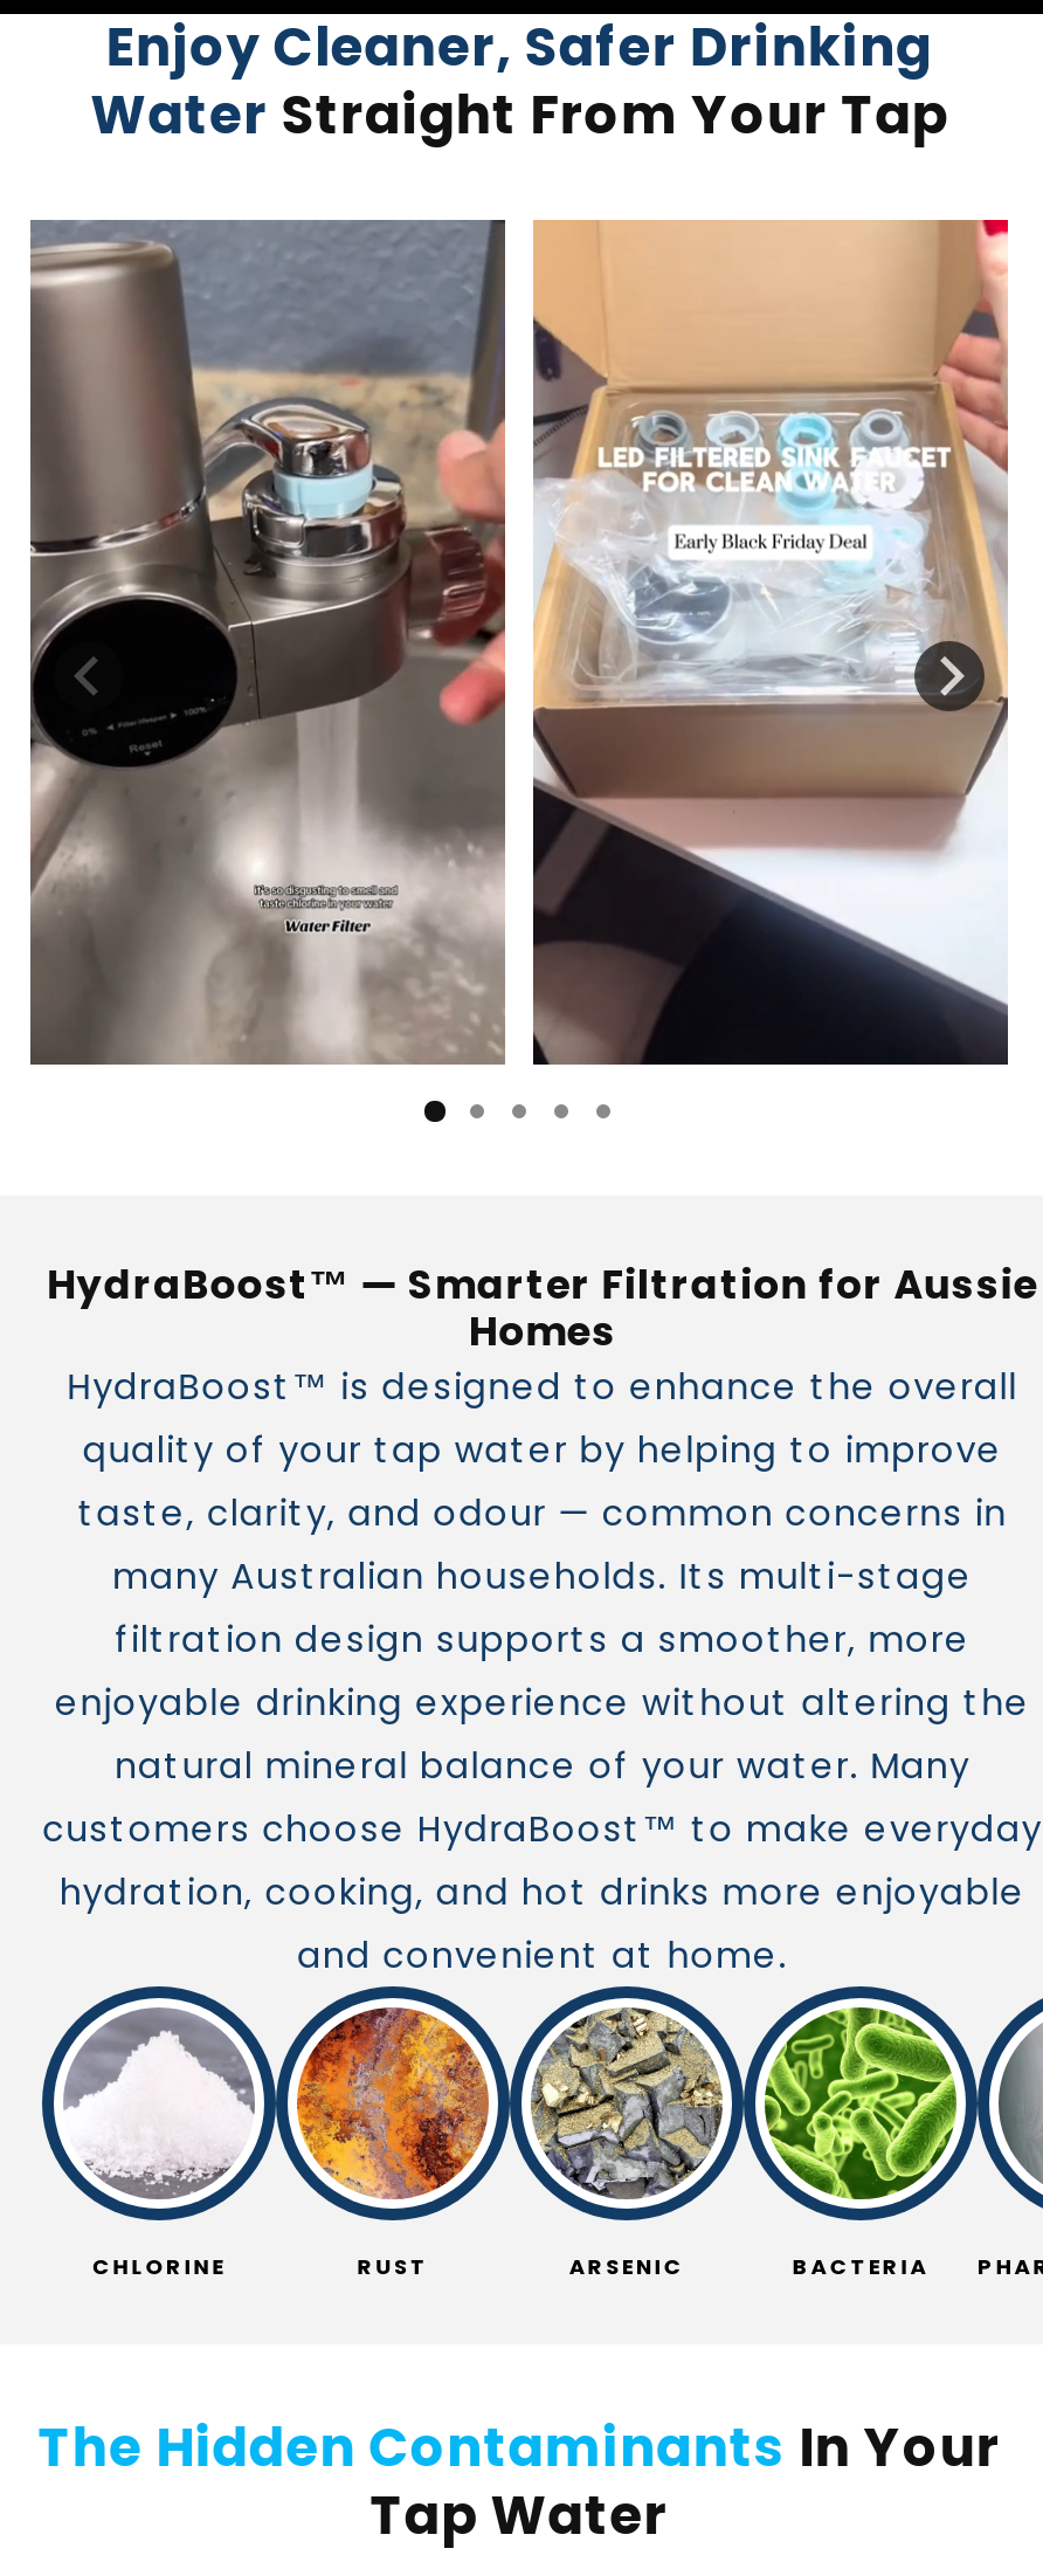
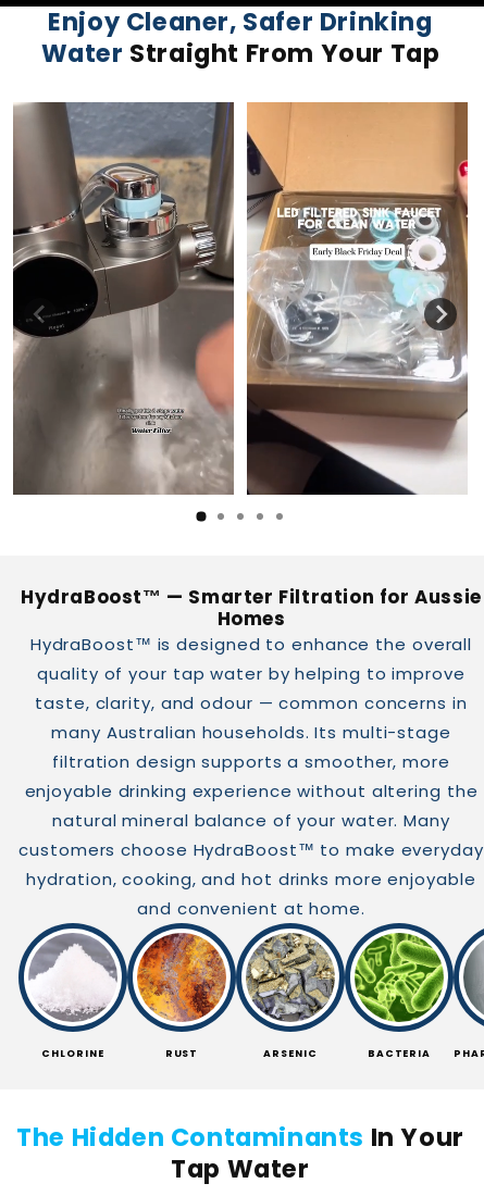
- [image]
+ [image]

- [image]
+ [image]
